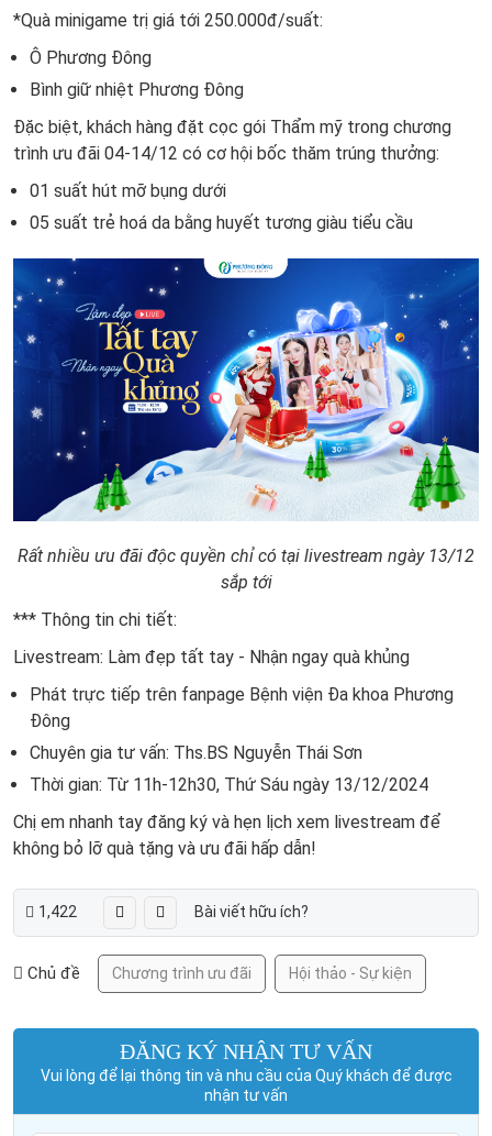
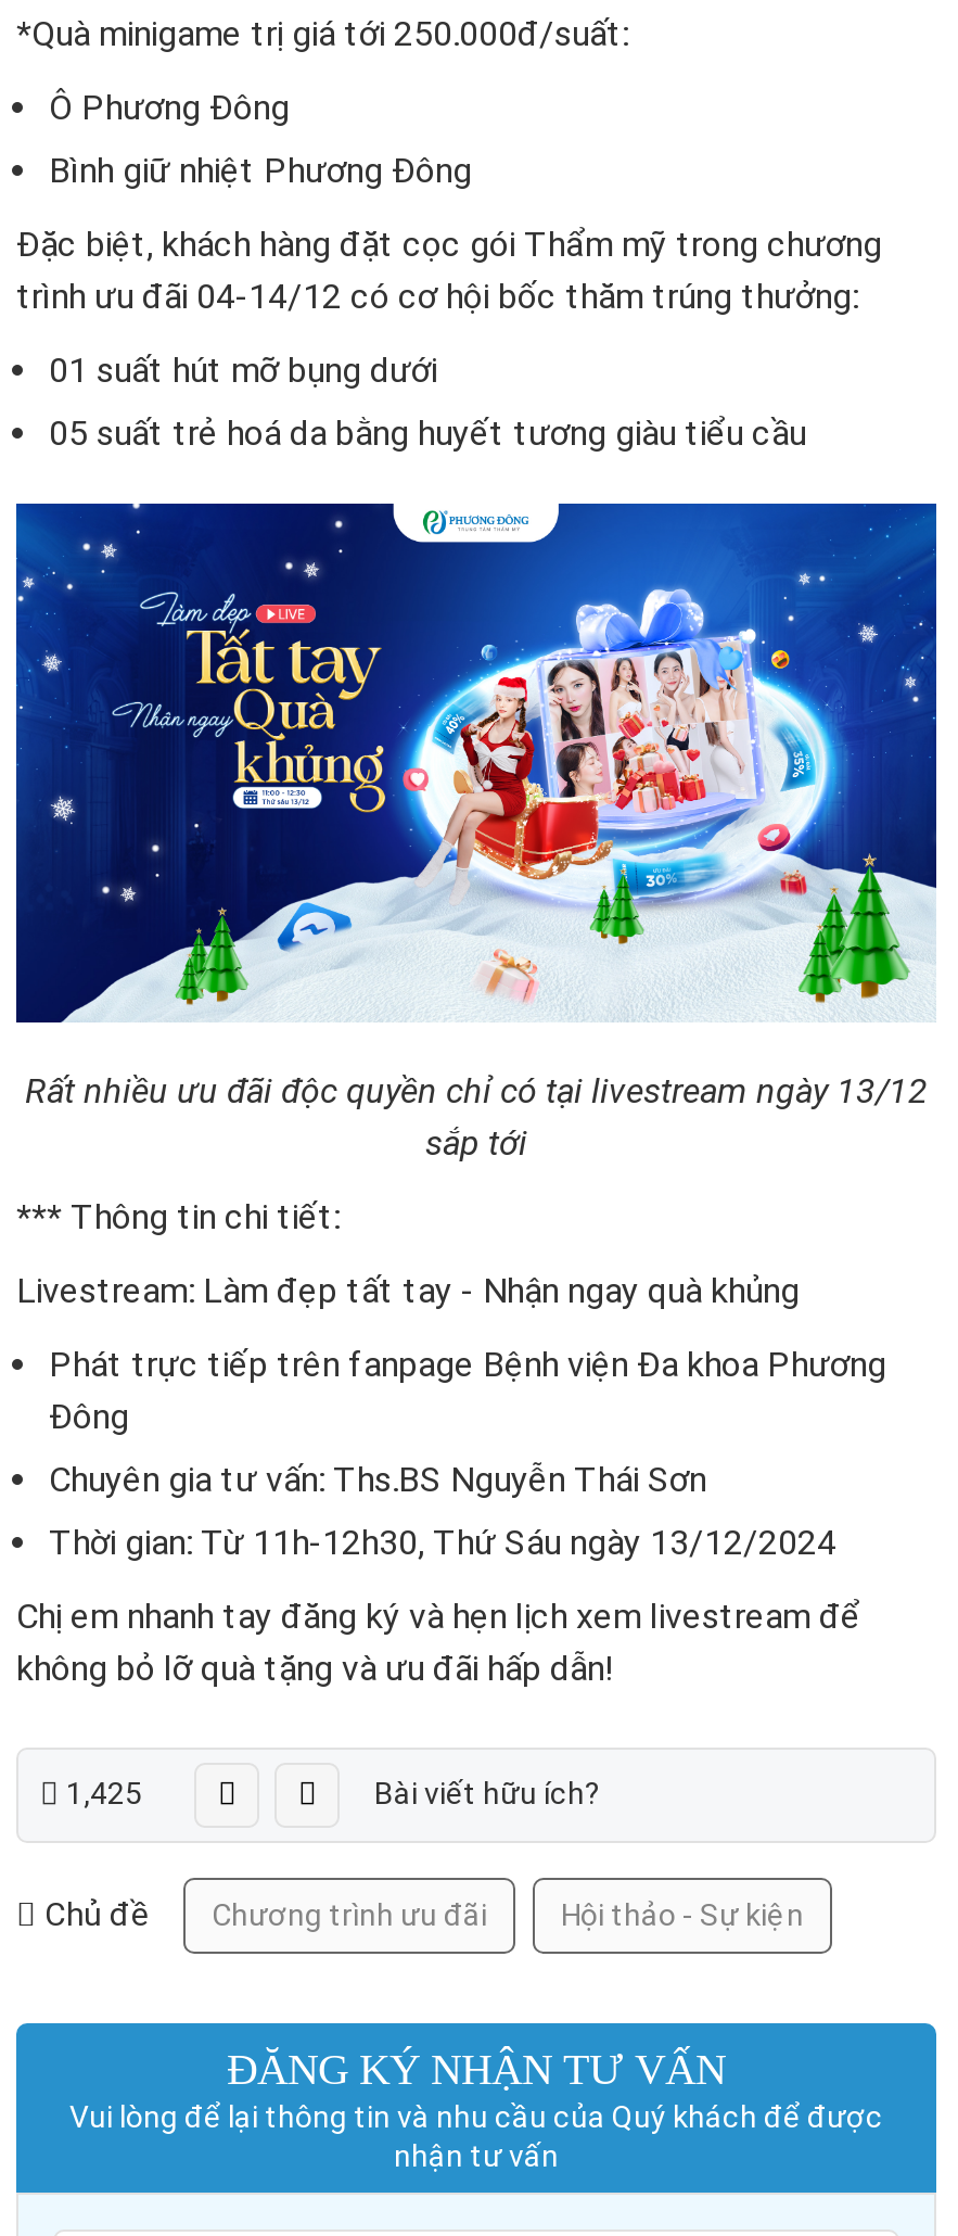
- 1,422
+ 1,425
